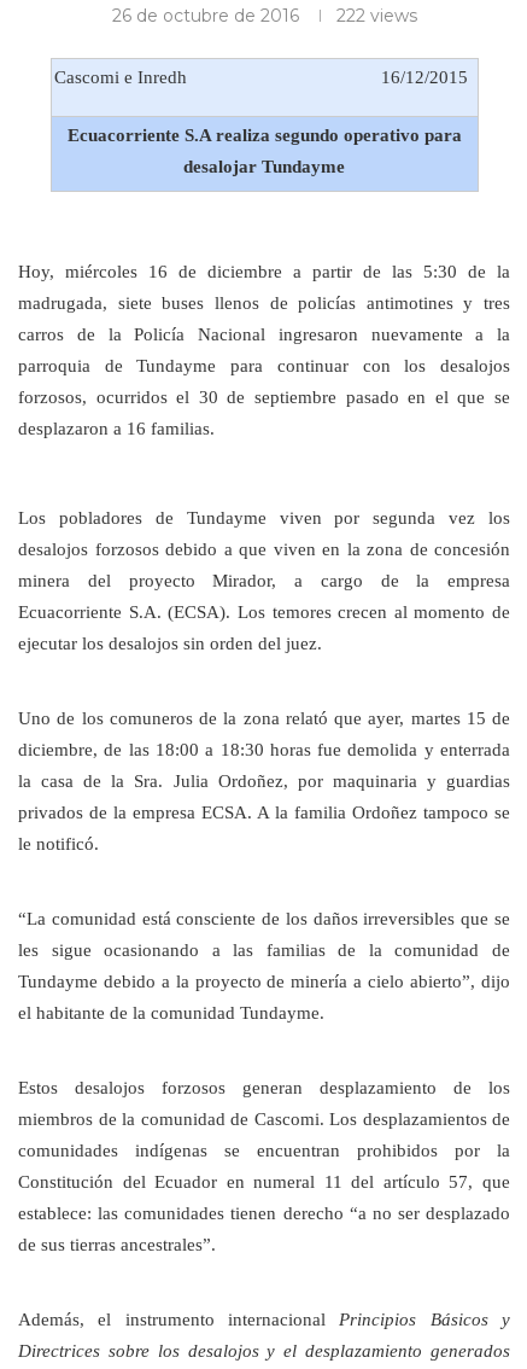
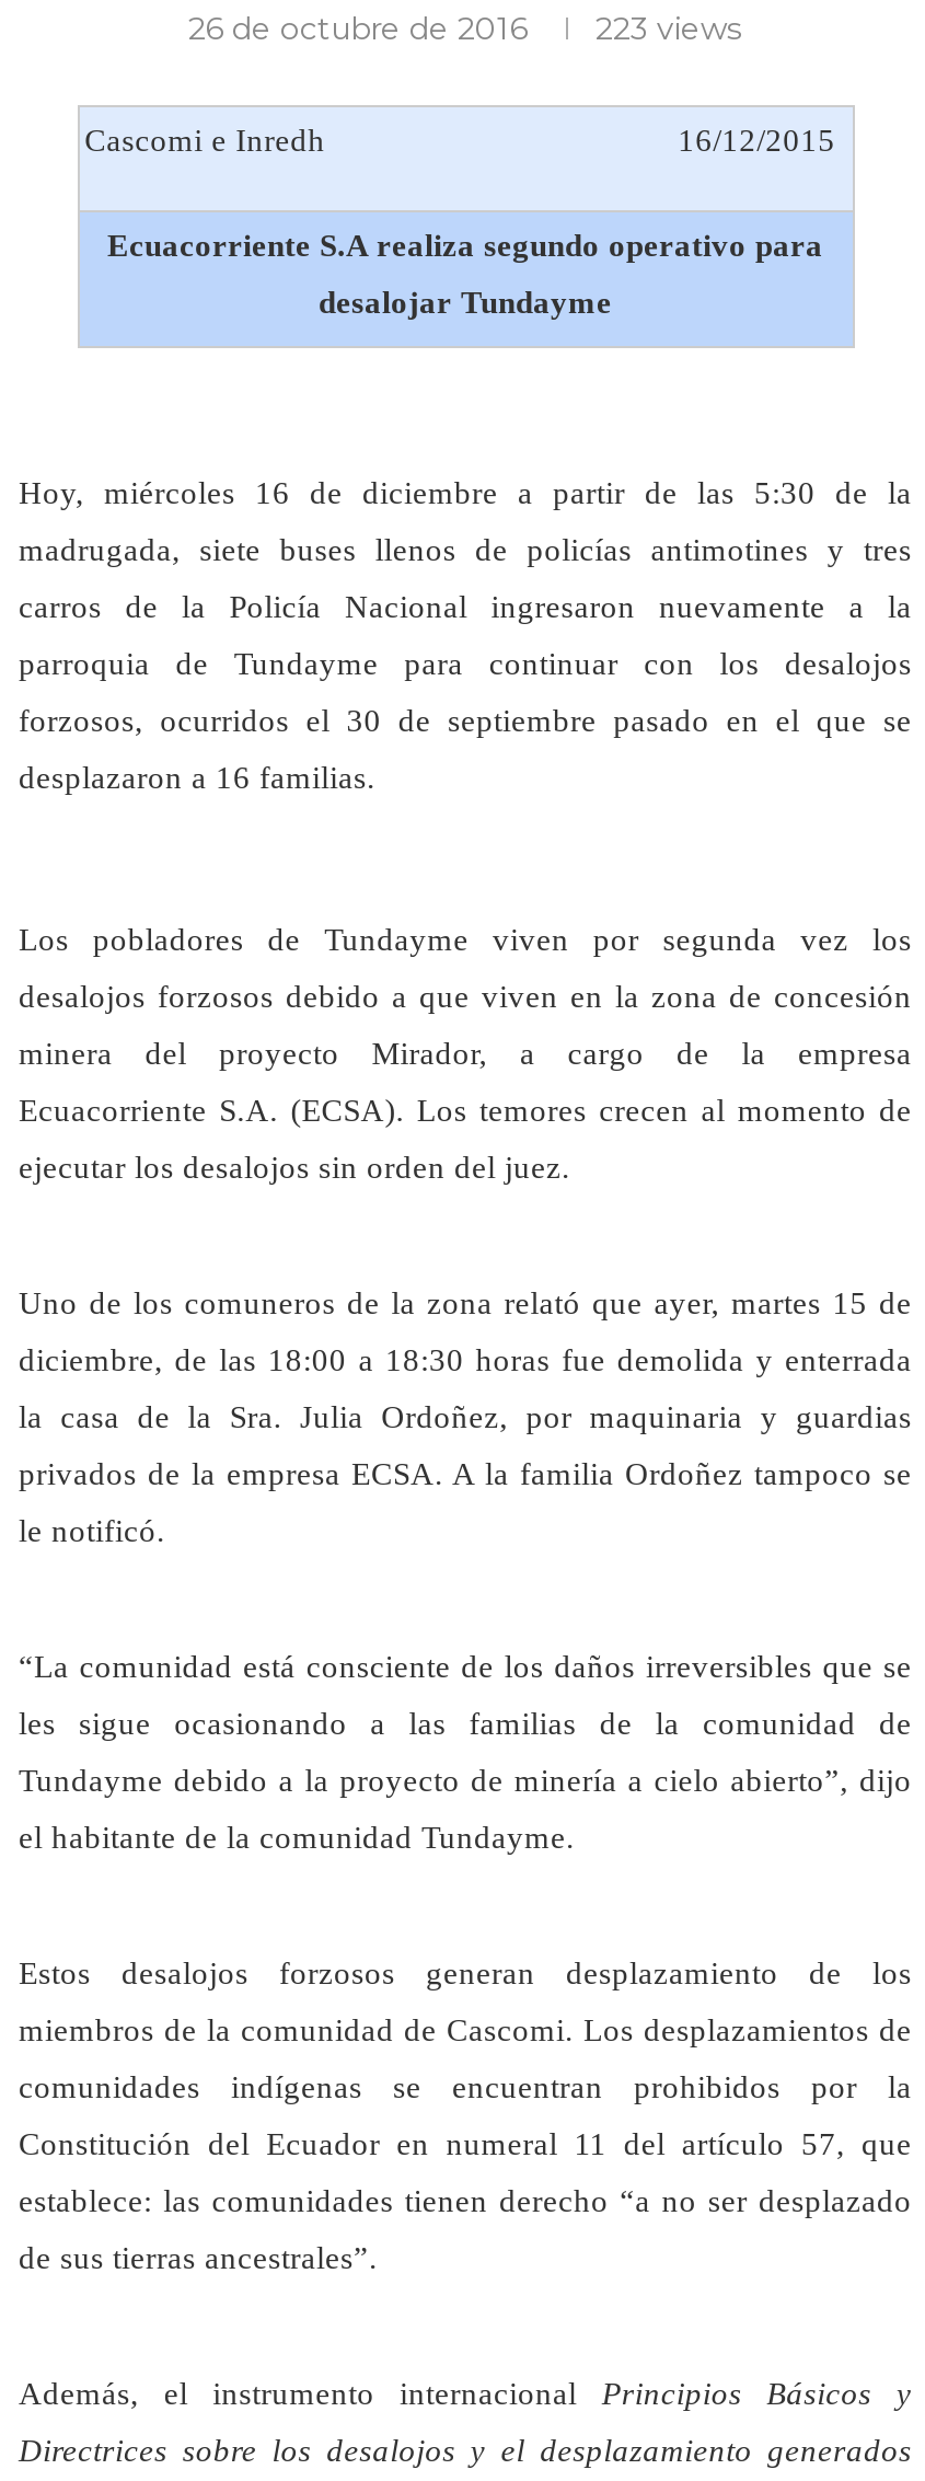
- 26 de octubre de 2016 222 views
+ 26 de octubre de 2016 223 views
